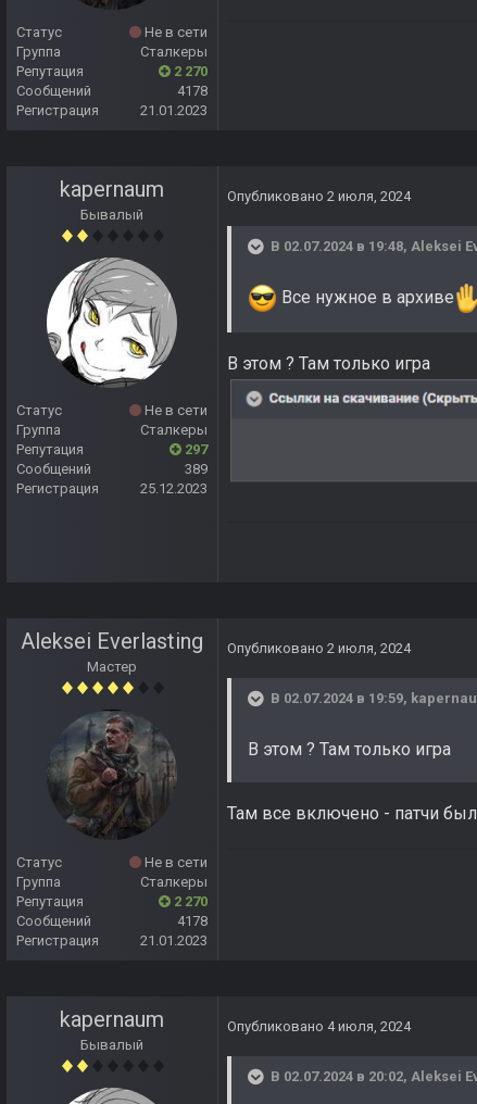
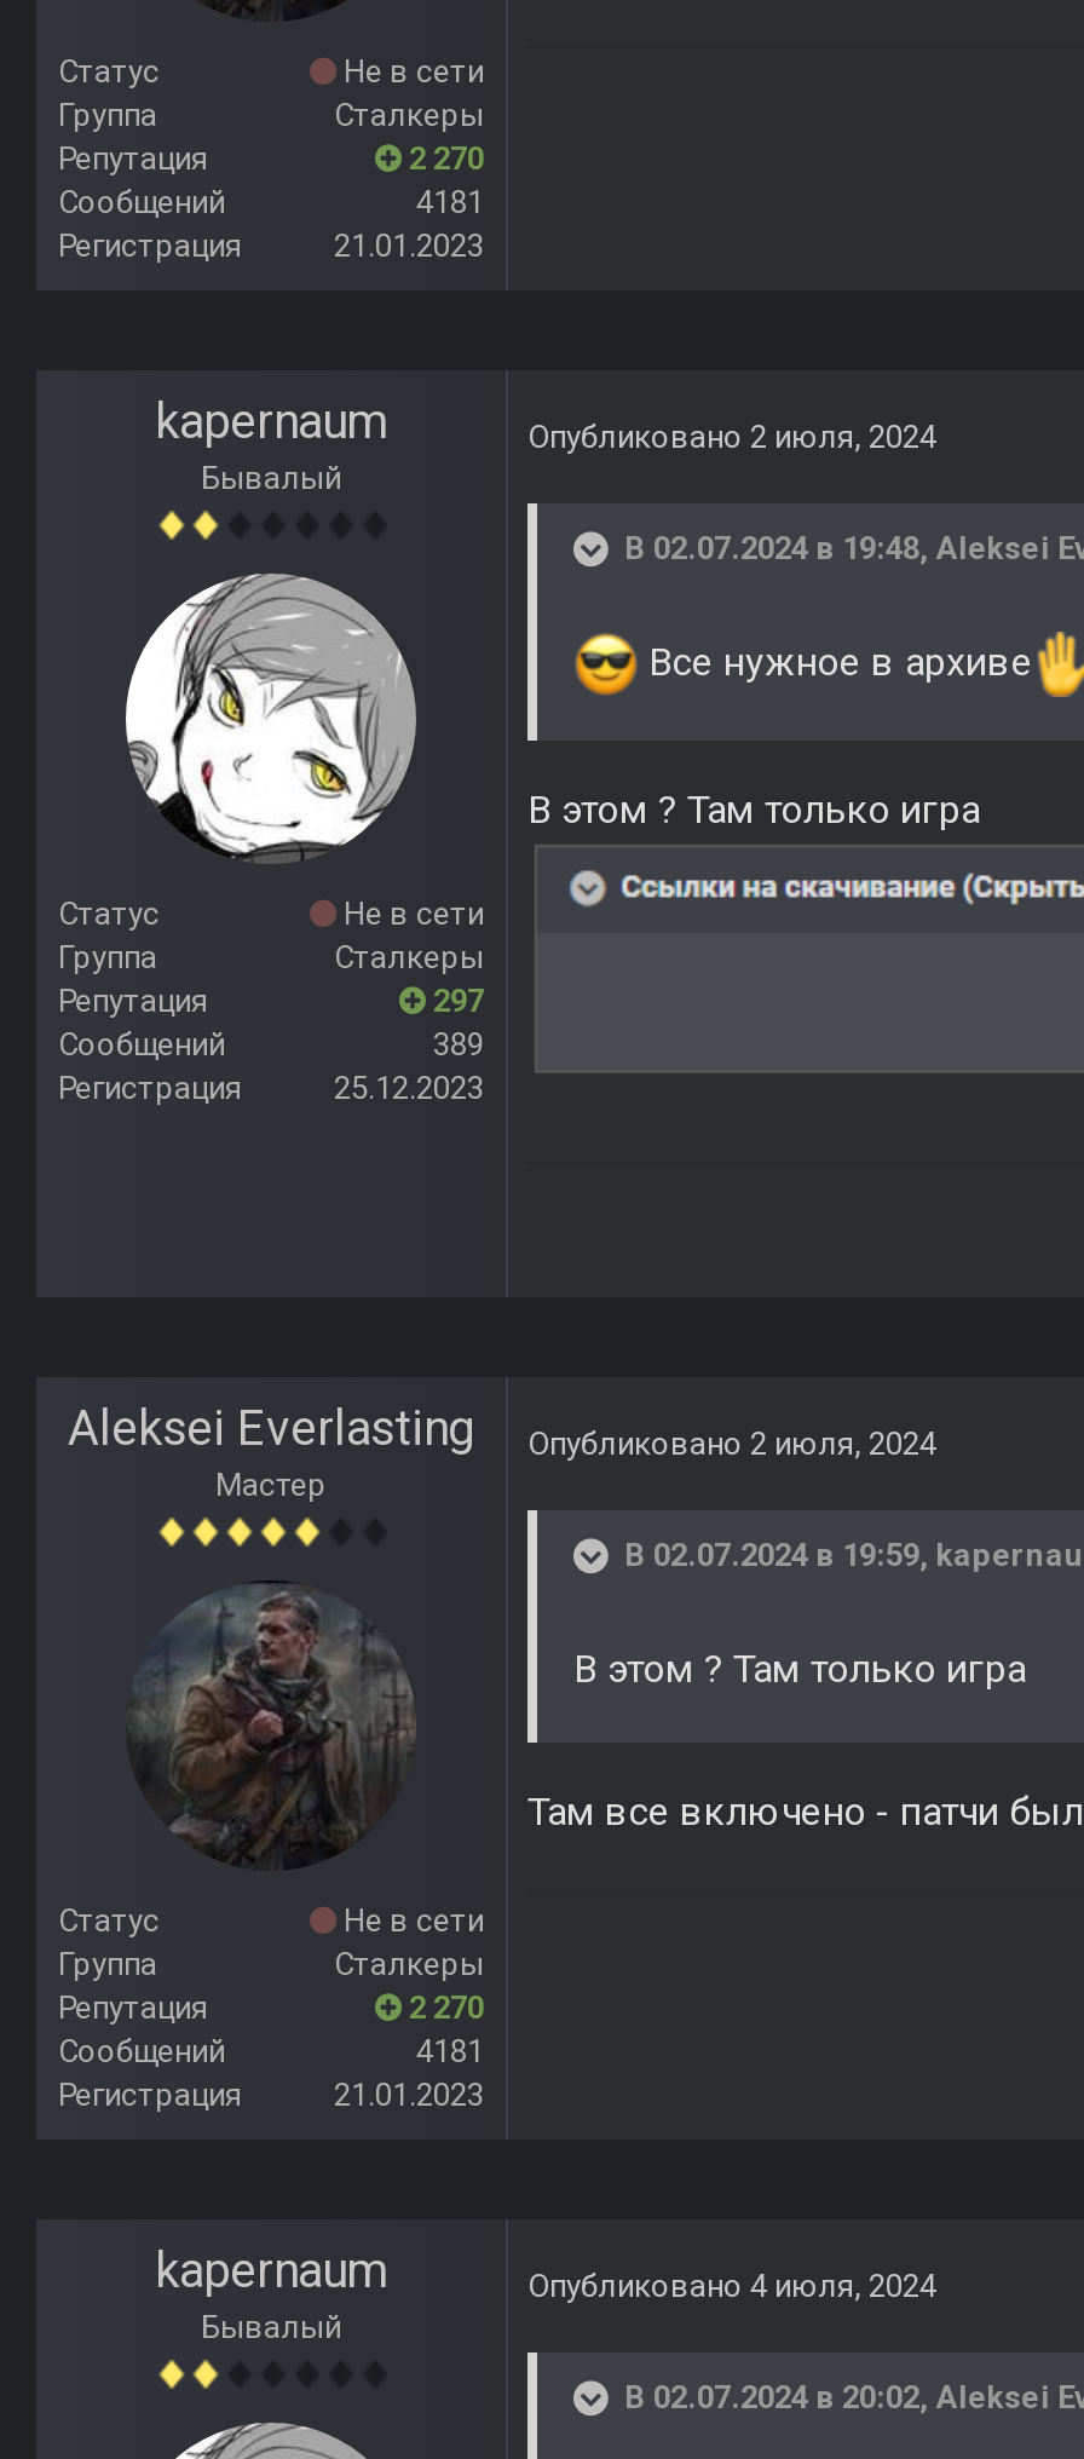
- 4178
+ 4181

- 4178
+ 4181
